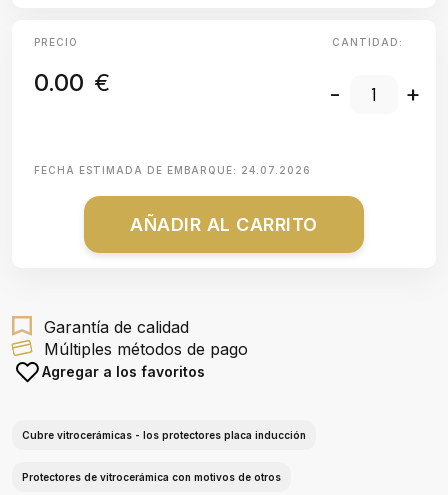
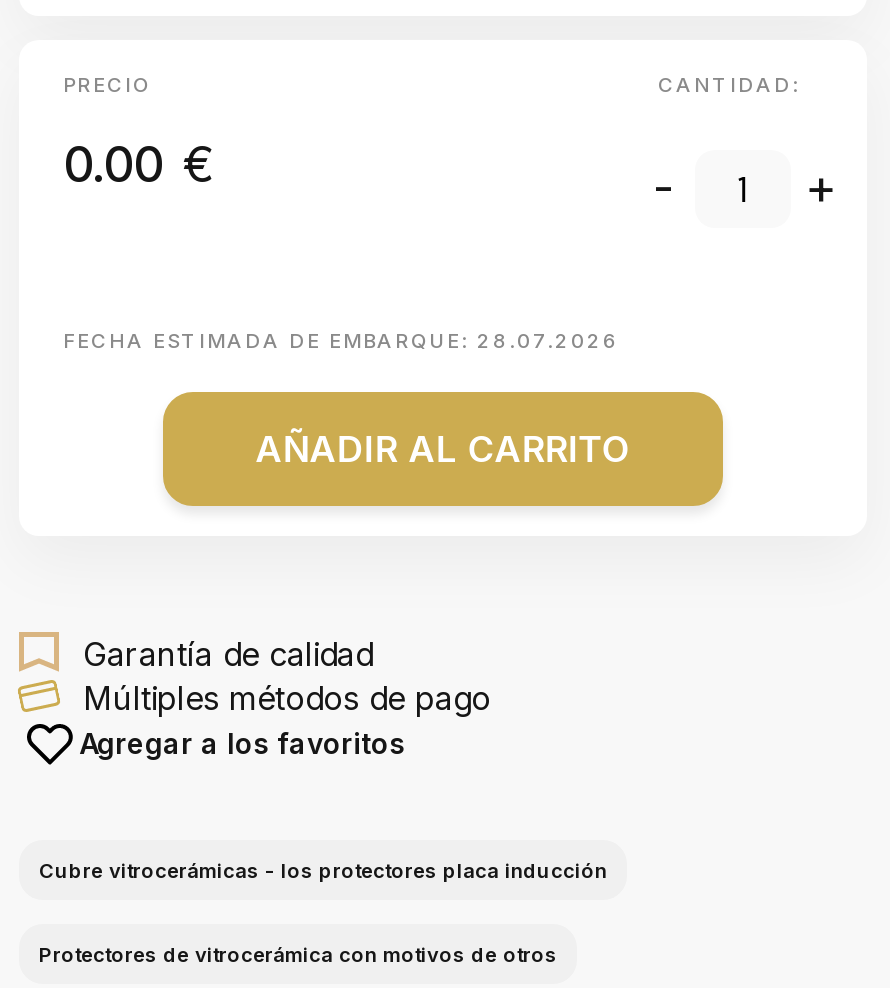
- FECHA ESTIMADA DE EMBARQUE: 24.07.2026
+ FECHA ESTIMADA DE EMBARQUE: 28.07.2026
